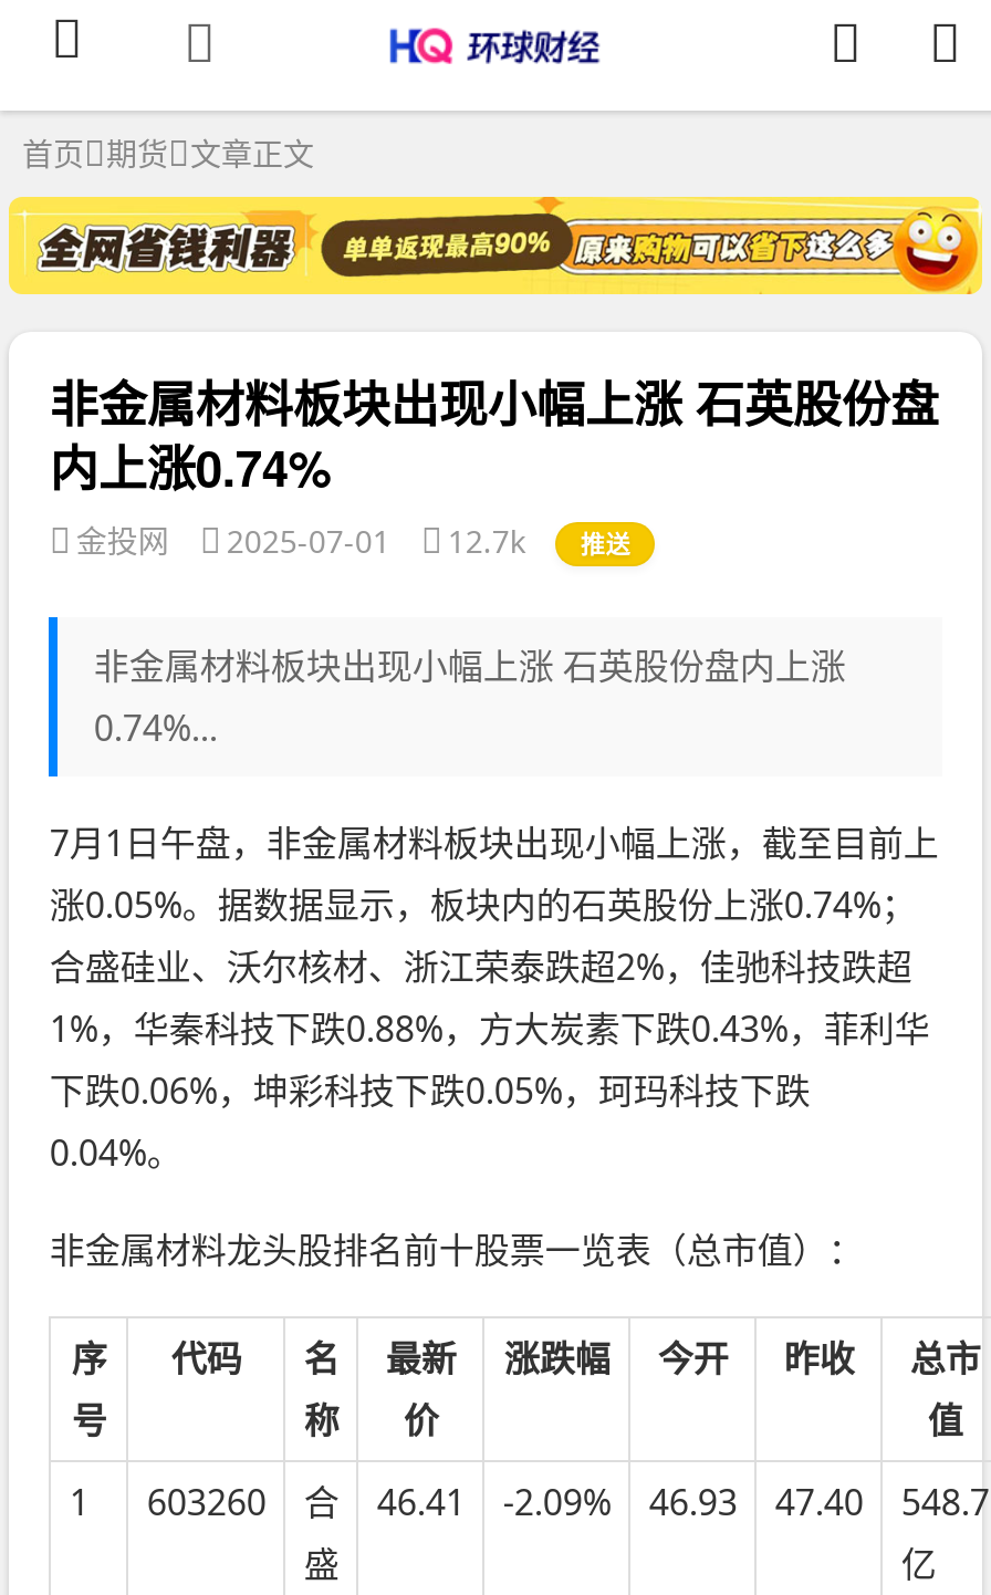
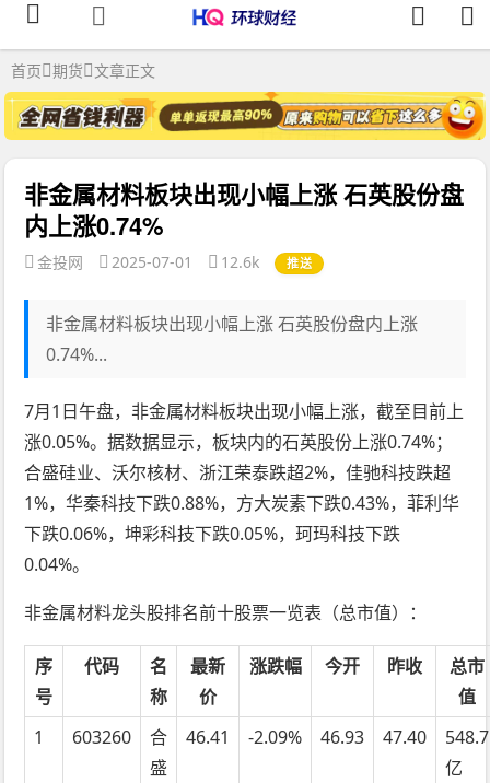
- 金投网 2025-07-01 12.7k 推送
+ 金投网 2025-07-01 12.6k 推送
